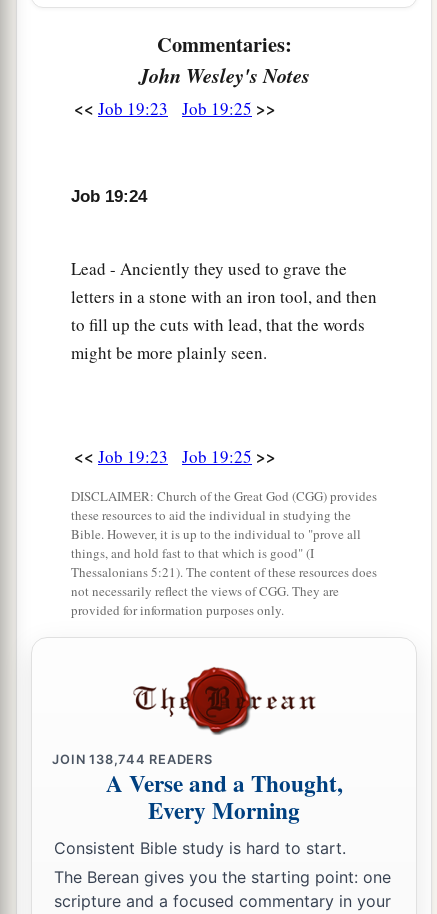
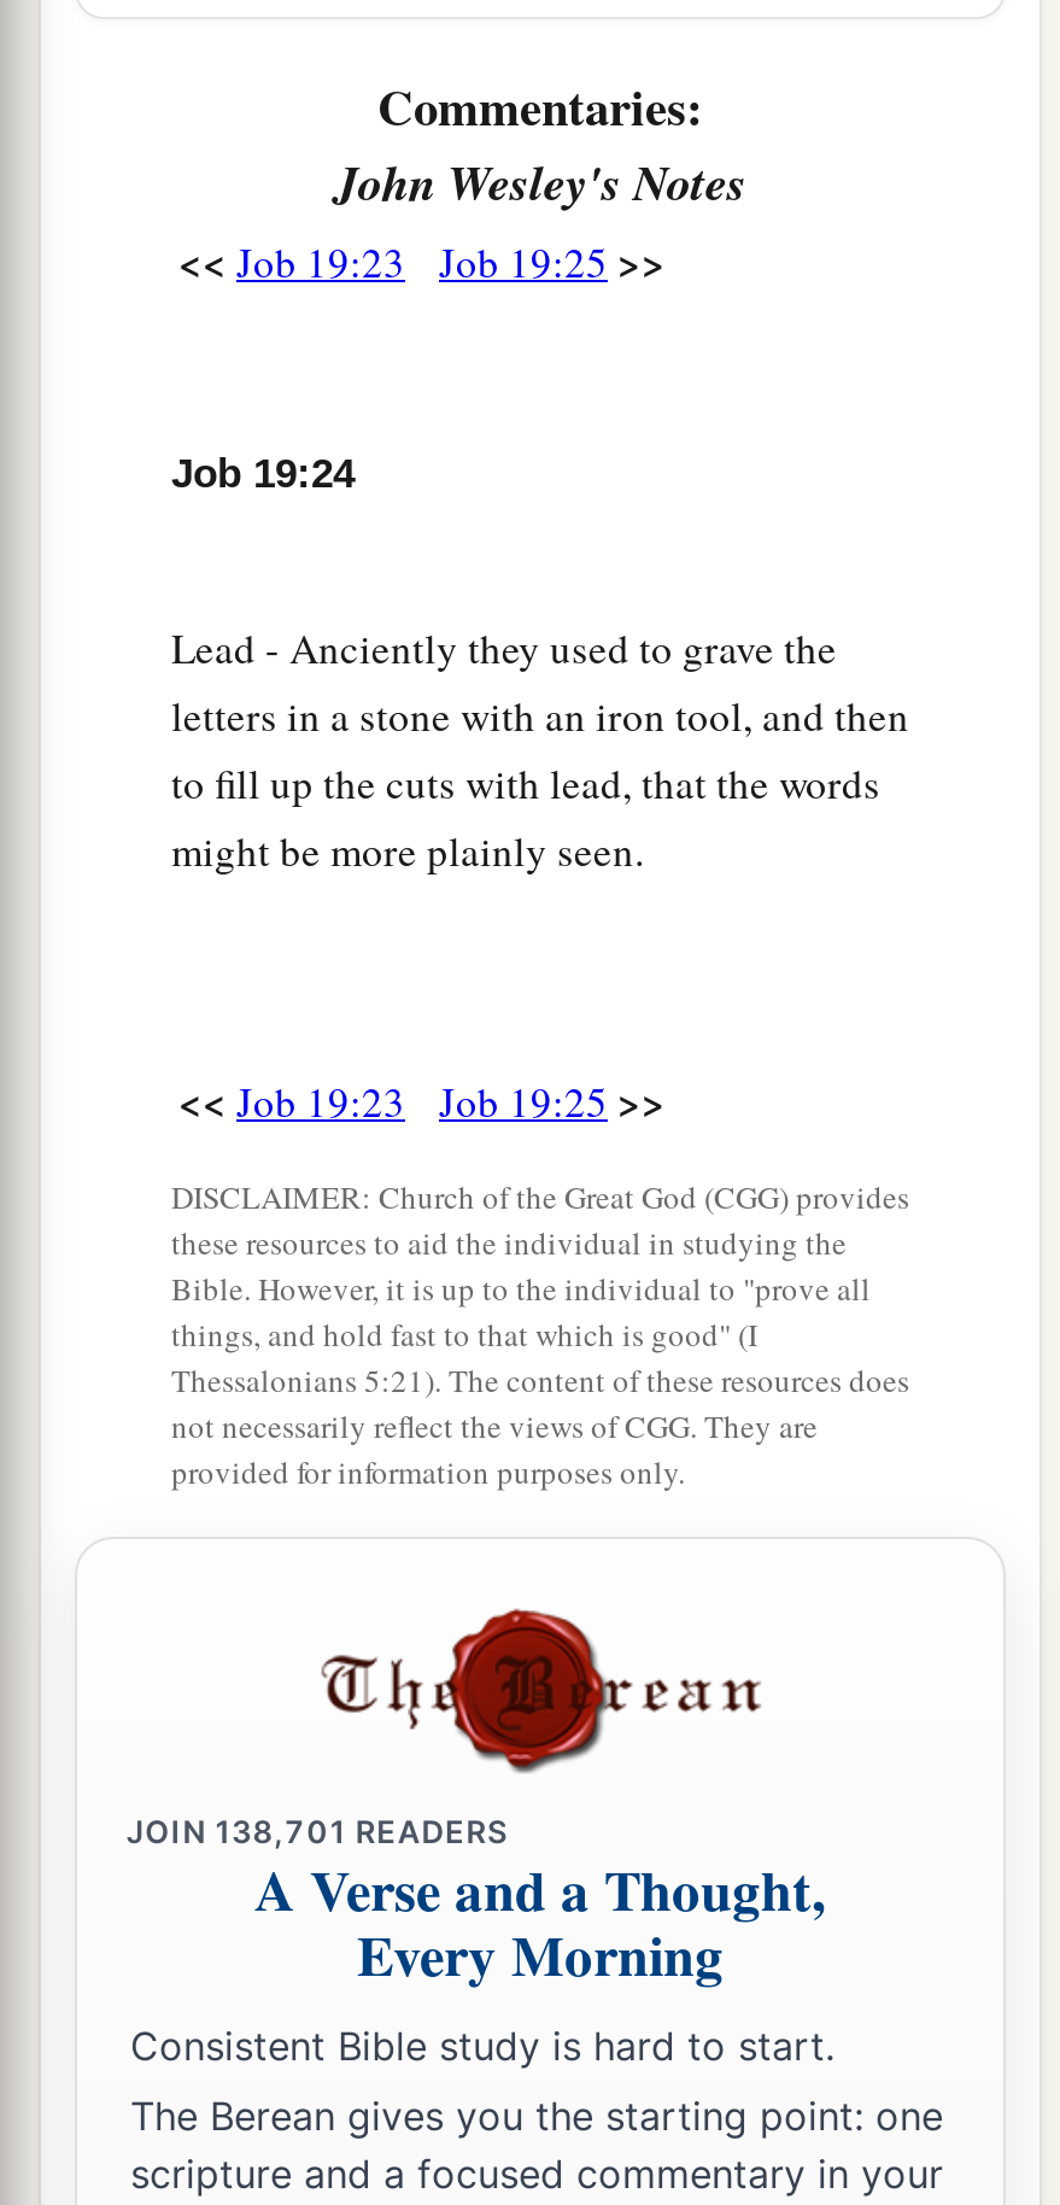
- JOIN 138,744 READERS
+ JOIN 138,701 READERS
